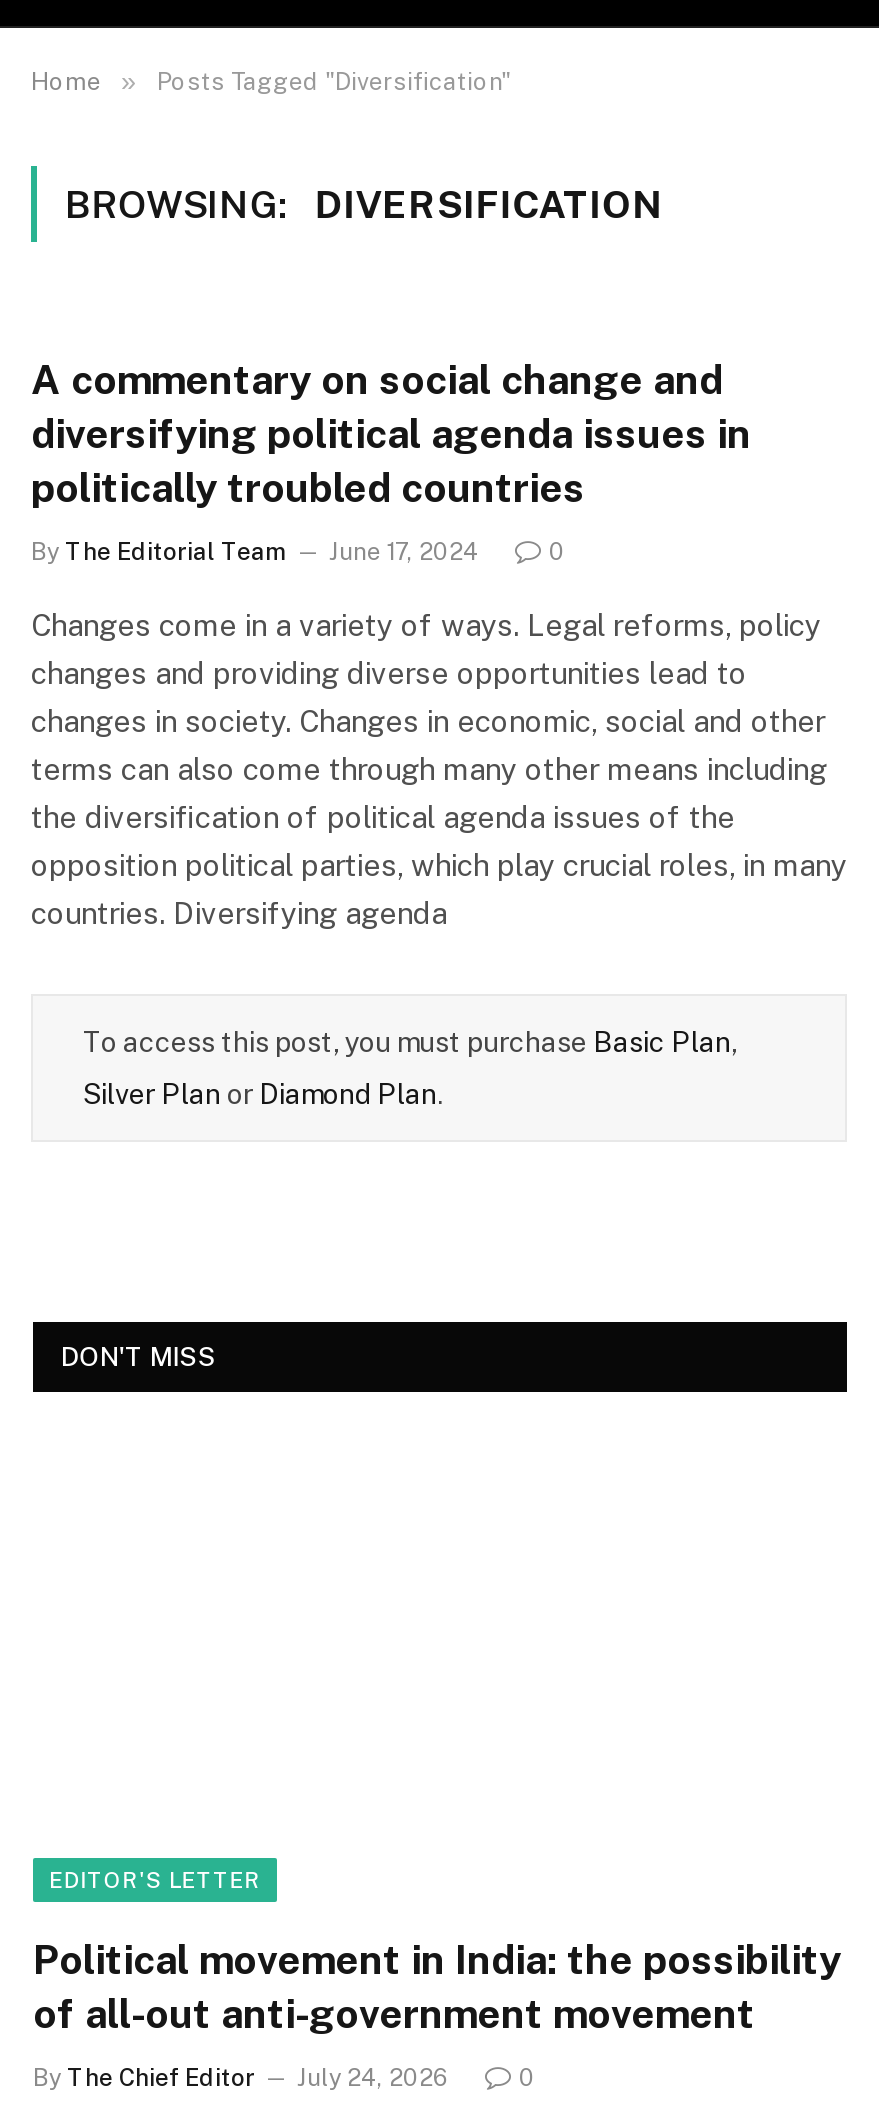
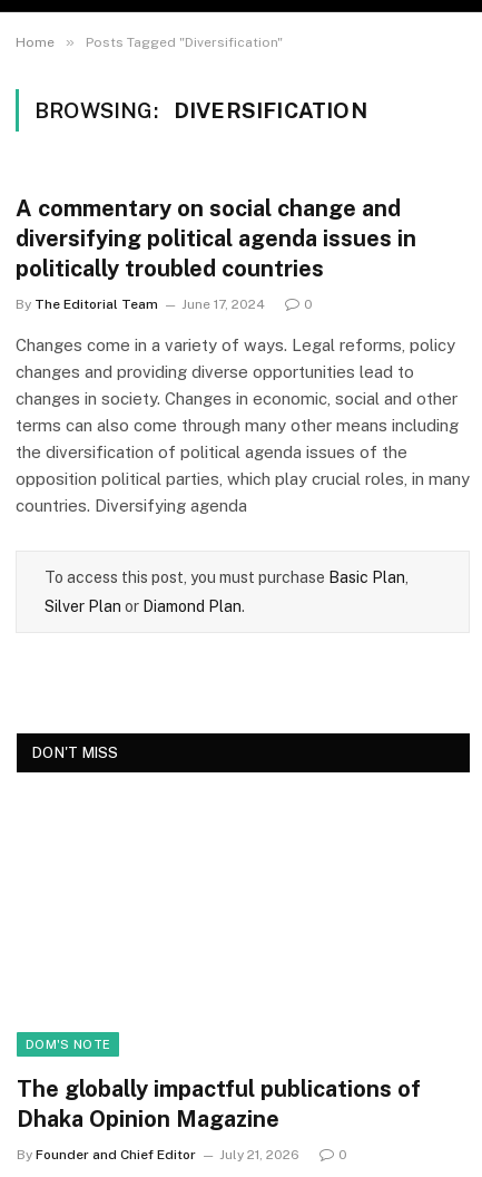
- EDITOR'S LETTER
+ DOM'S NOTE

- Political movement in India: the possibility
- of all-out anti-government movement
+ The globally impactful publications of
+ Dhaka Opinion Magazine

- By The Chief Editor
- July 24, 2026
+ By Founder and Chief Editor
+ July 21, 2026
